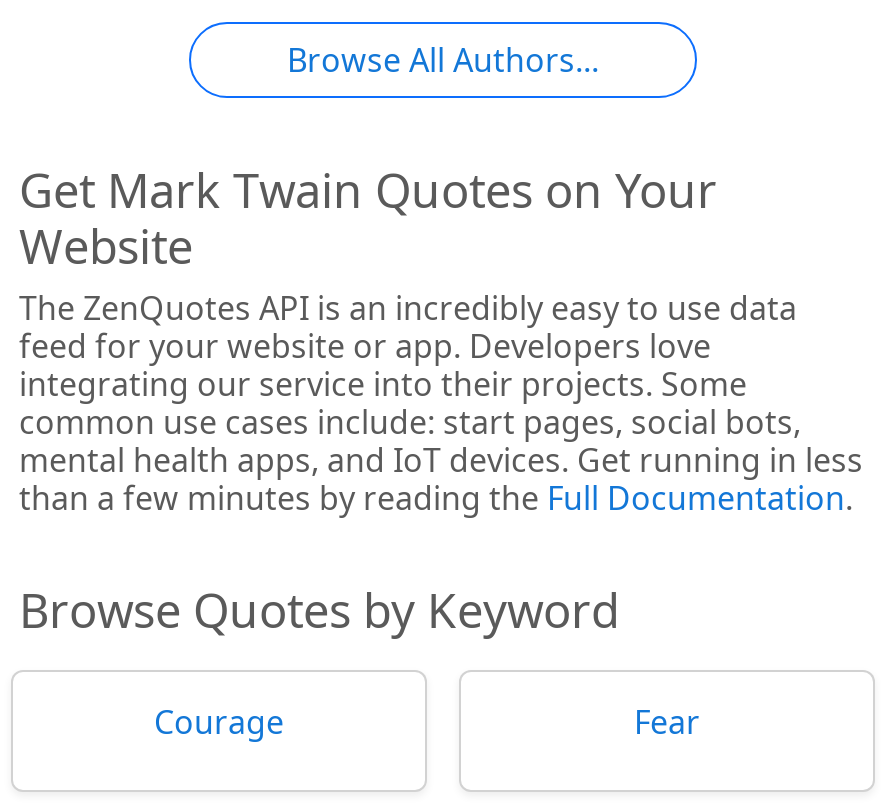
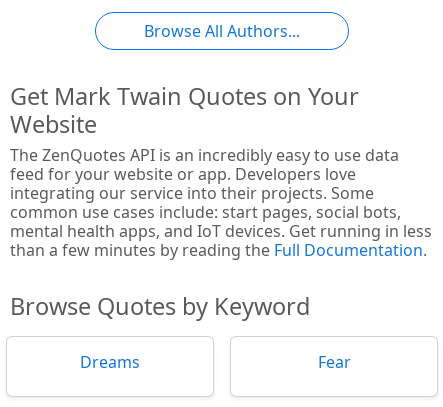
- Courage
+ Dreams
